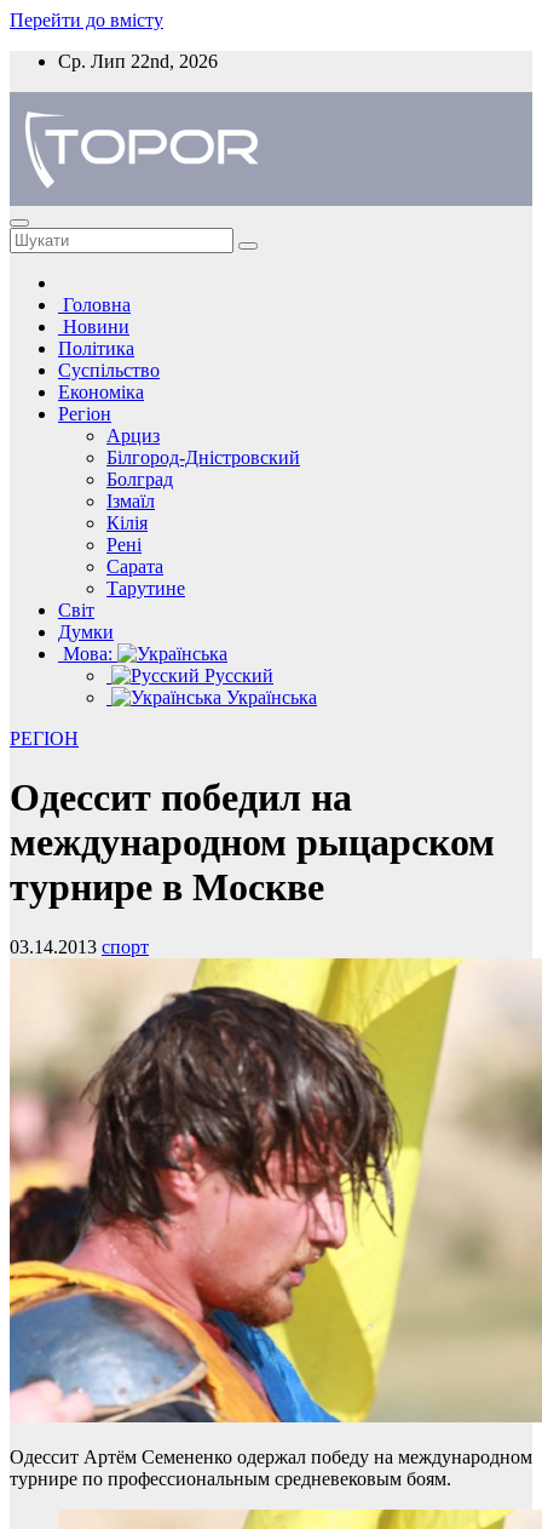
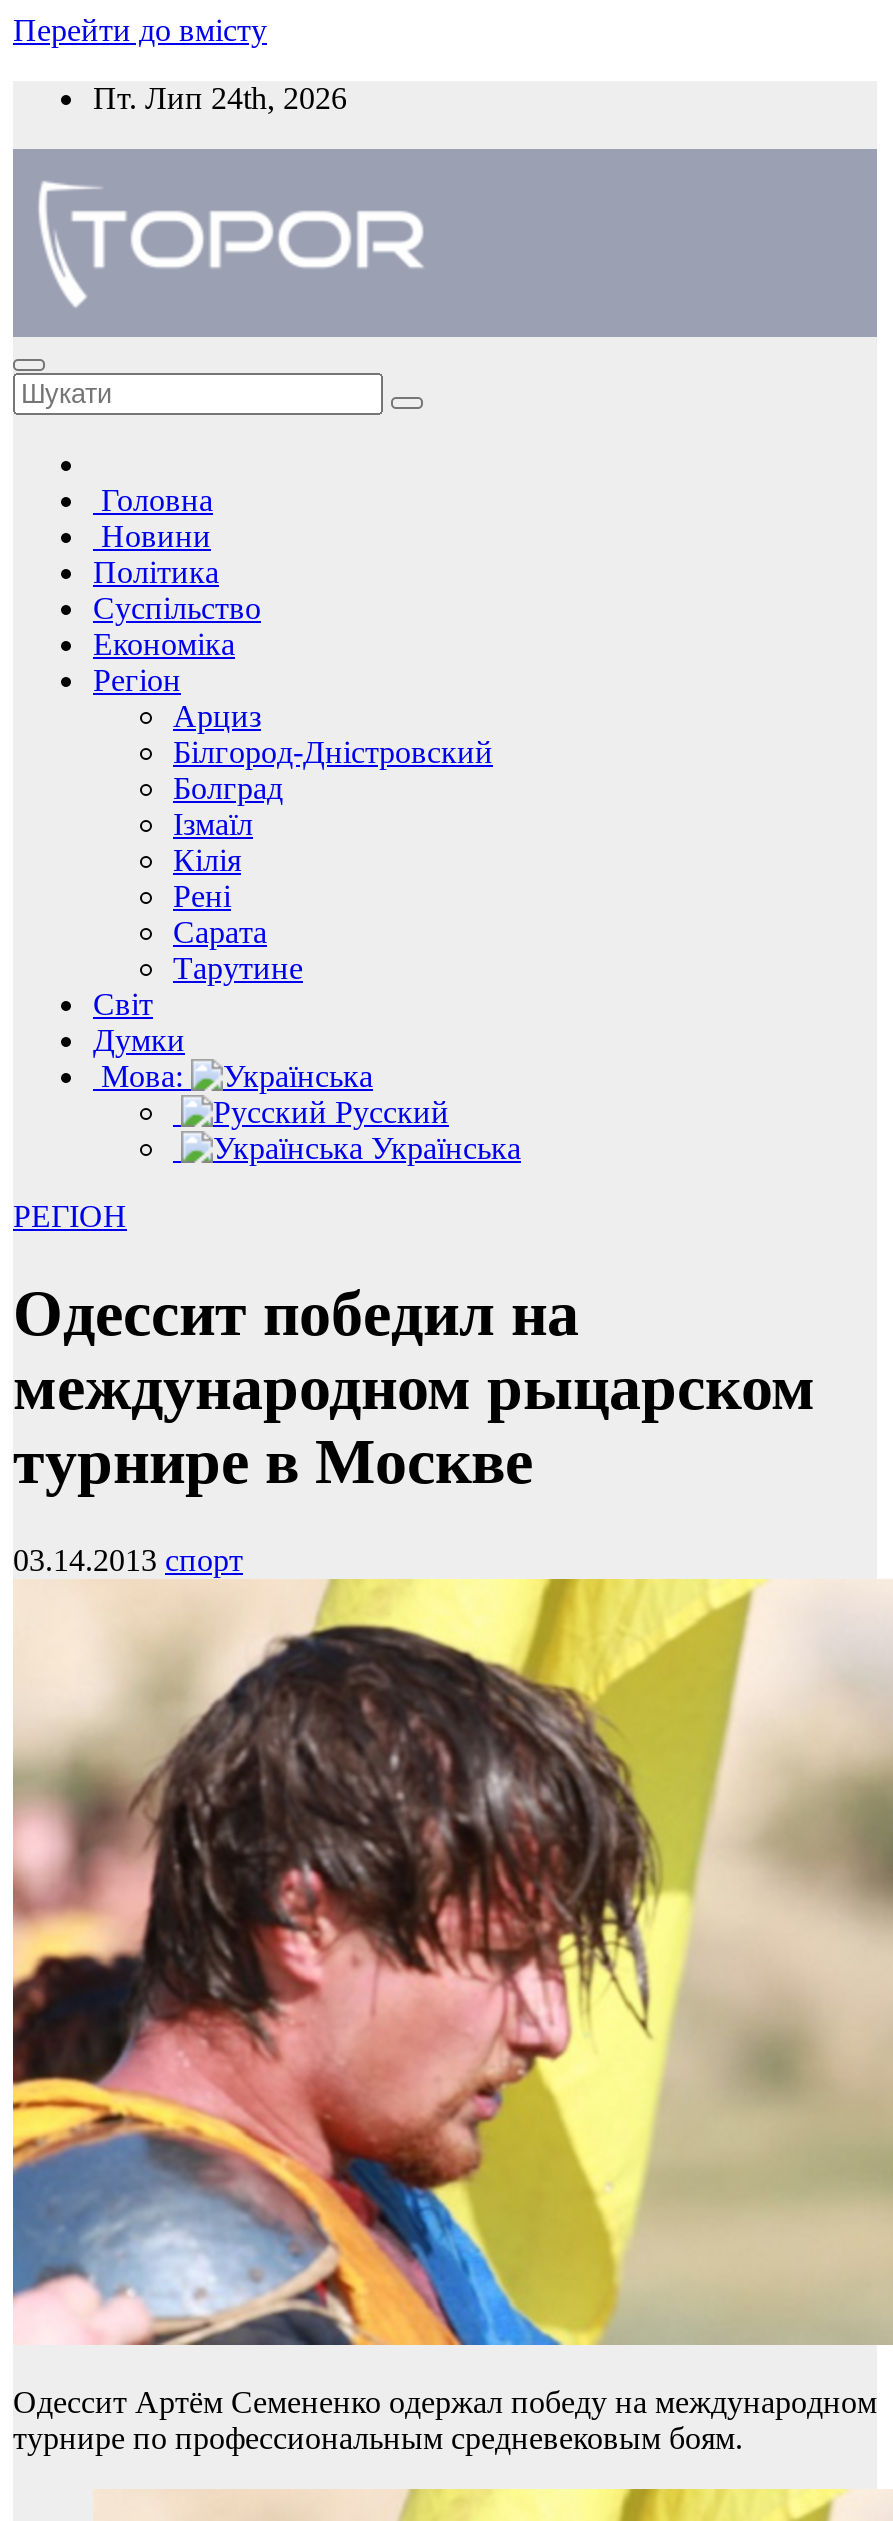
- Ср. Лип 22nd, 2026
+ Пт. Лип 24th, 2026
